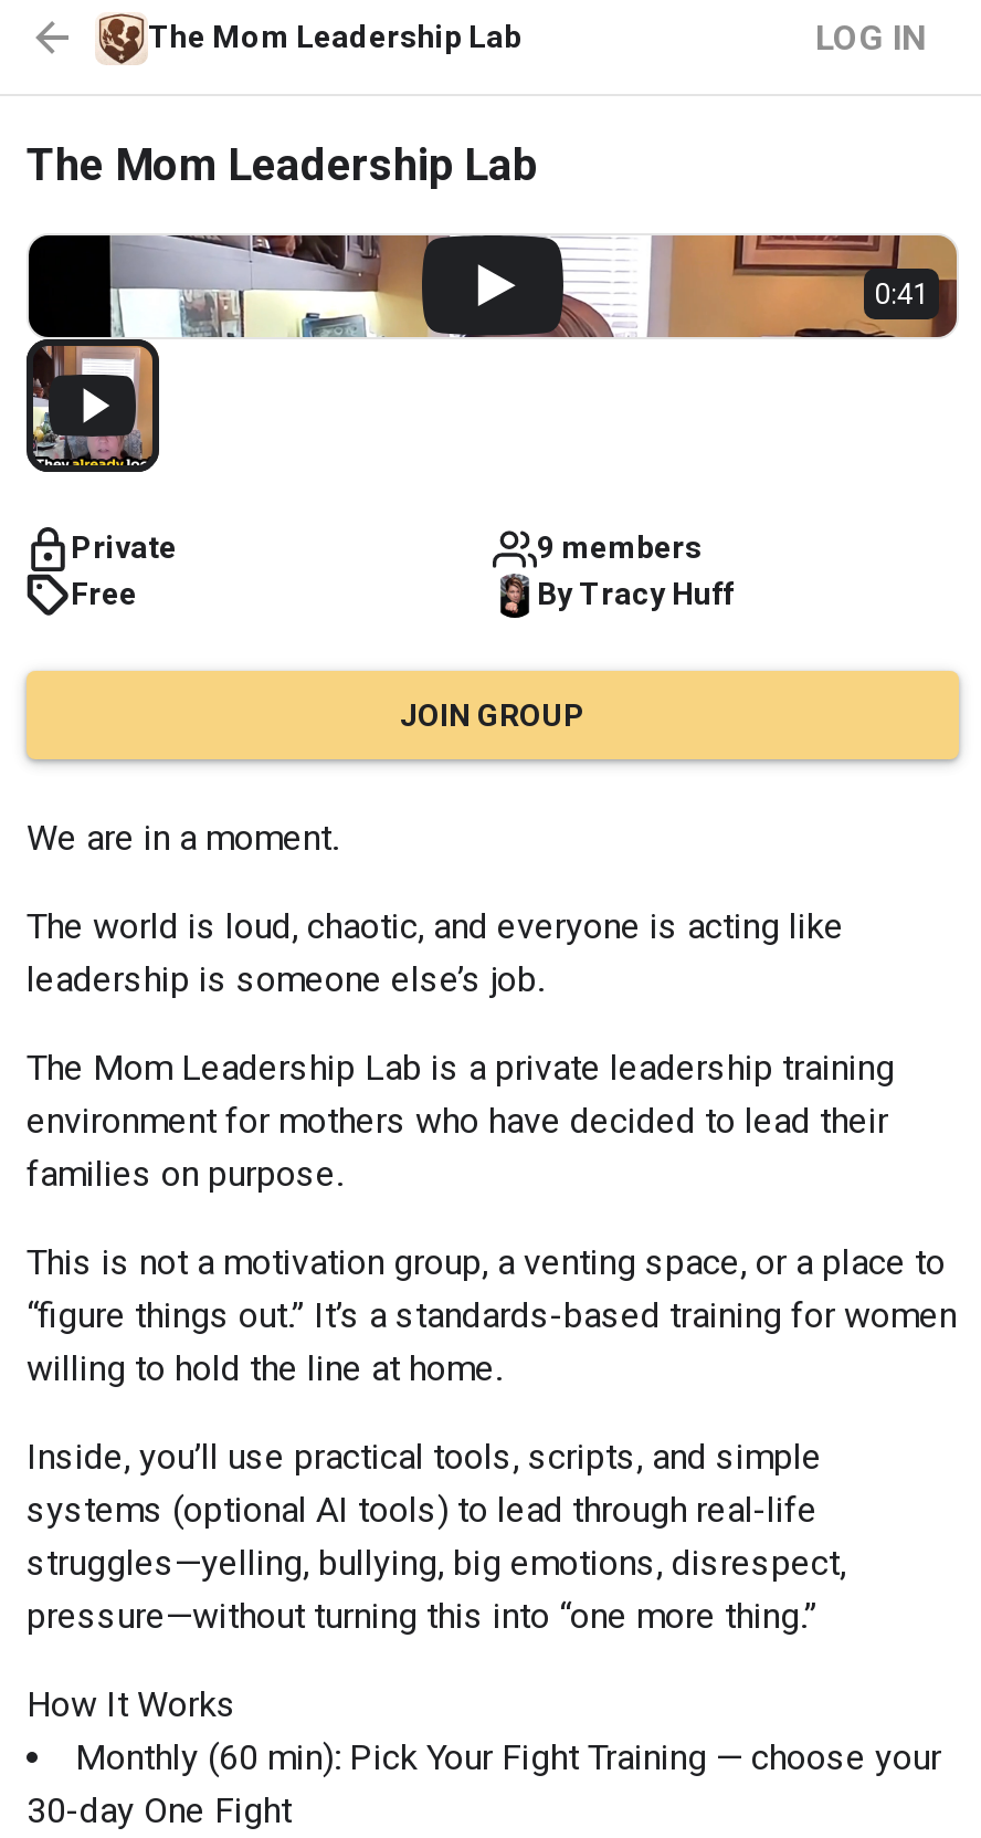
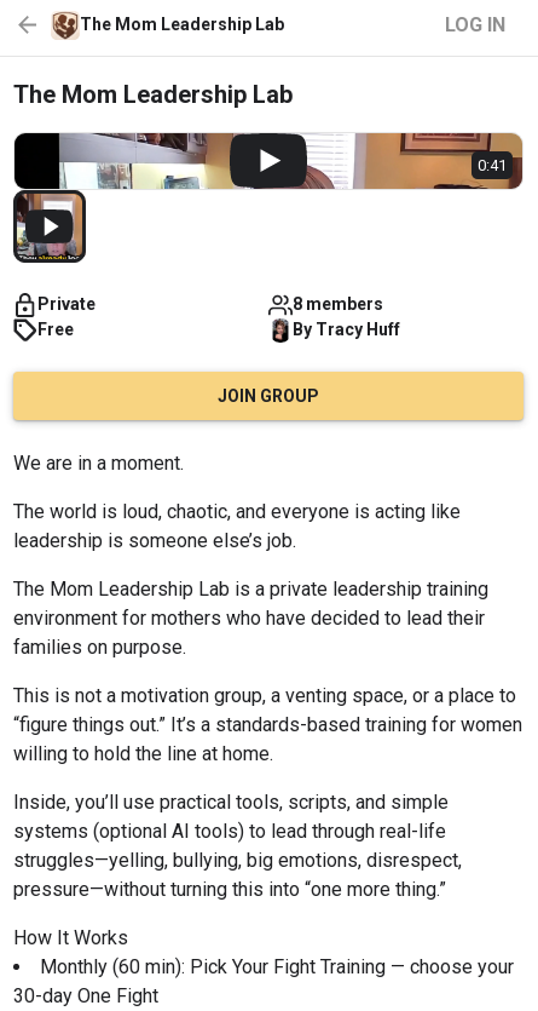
- 9 members
+ 8 members
